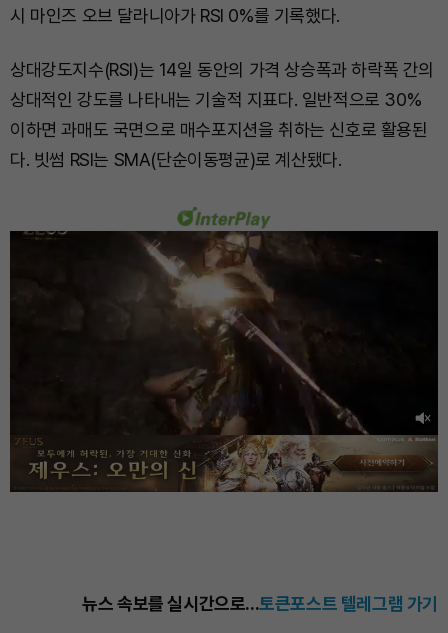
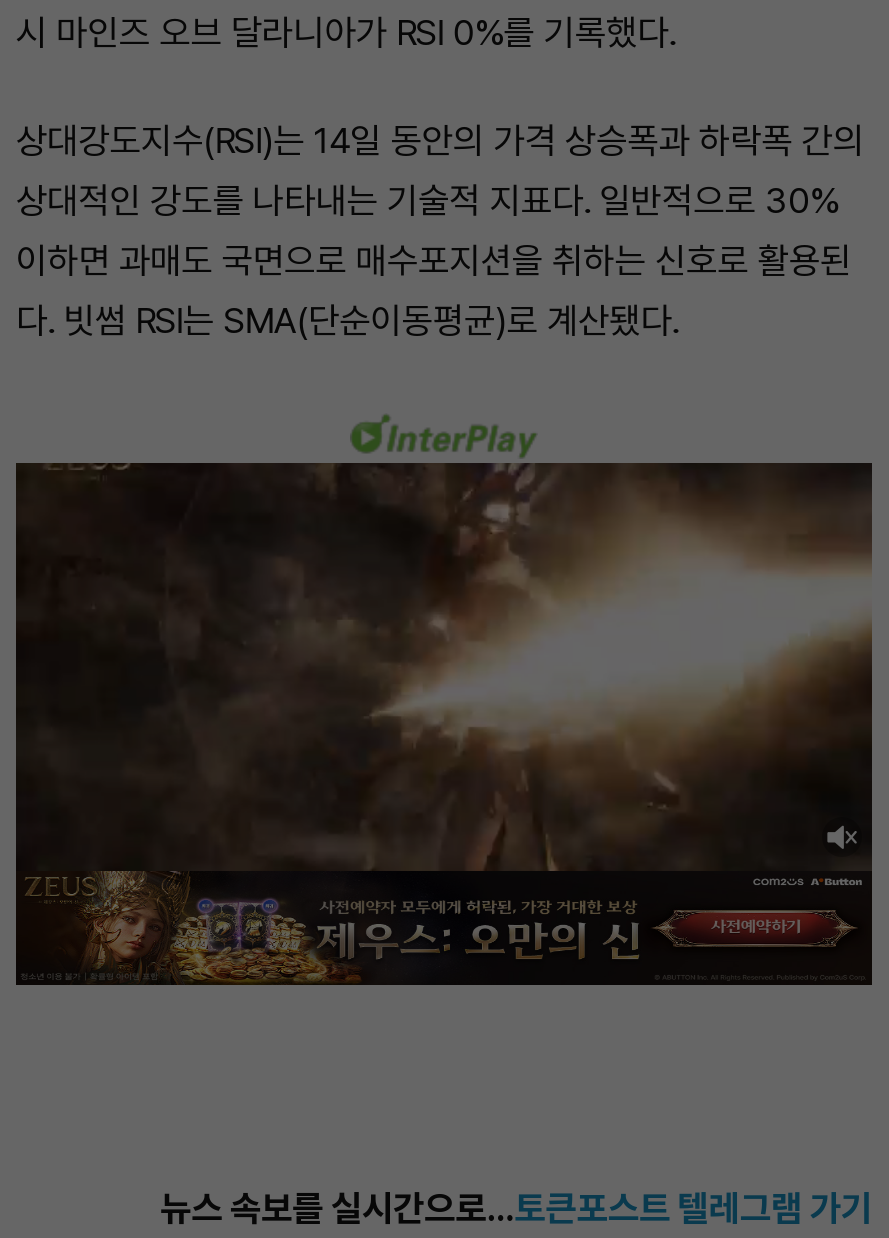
- [image]
+ [image]
